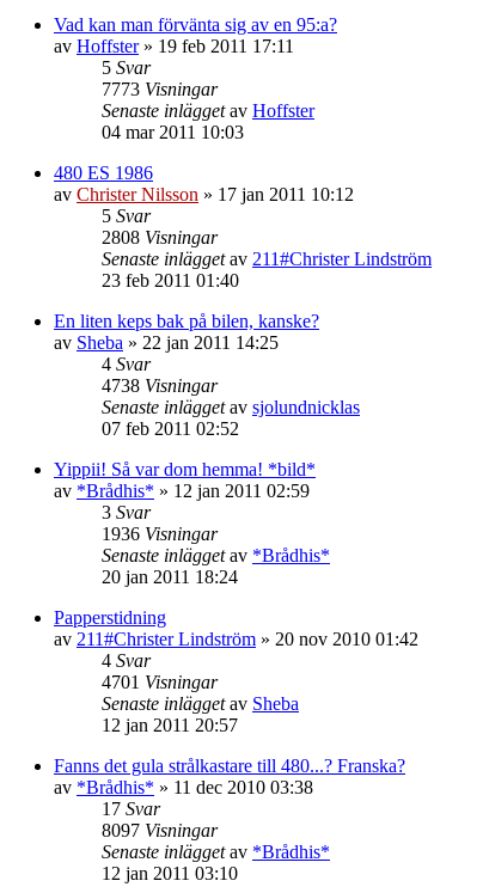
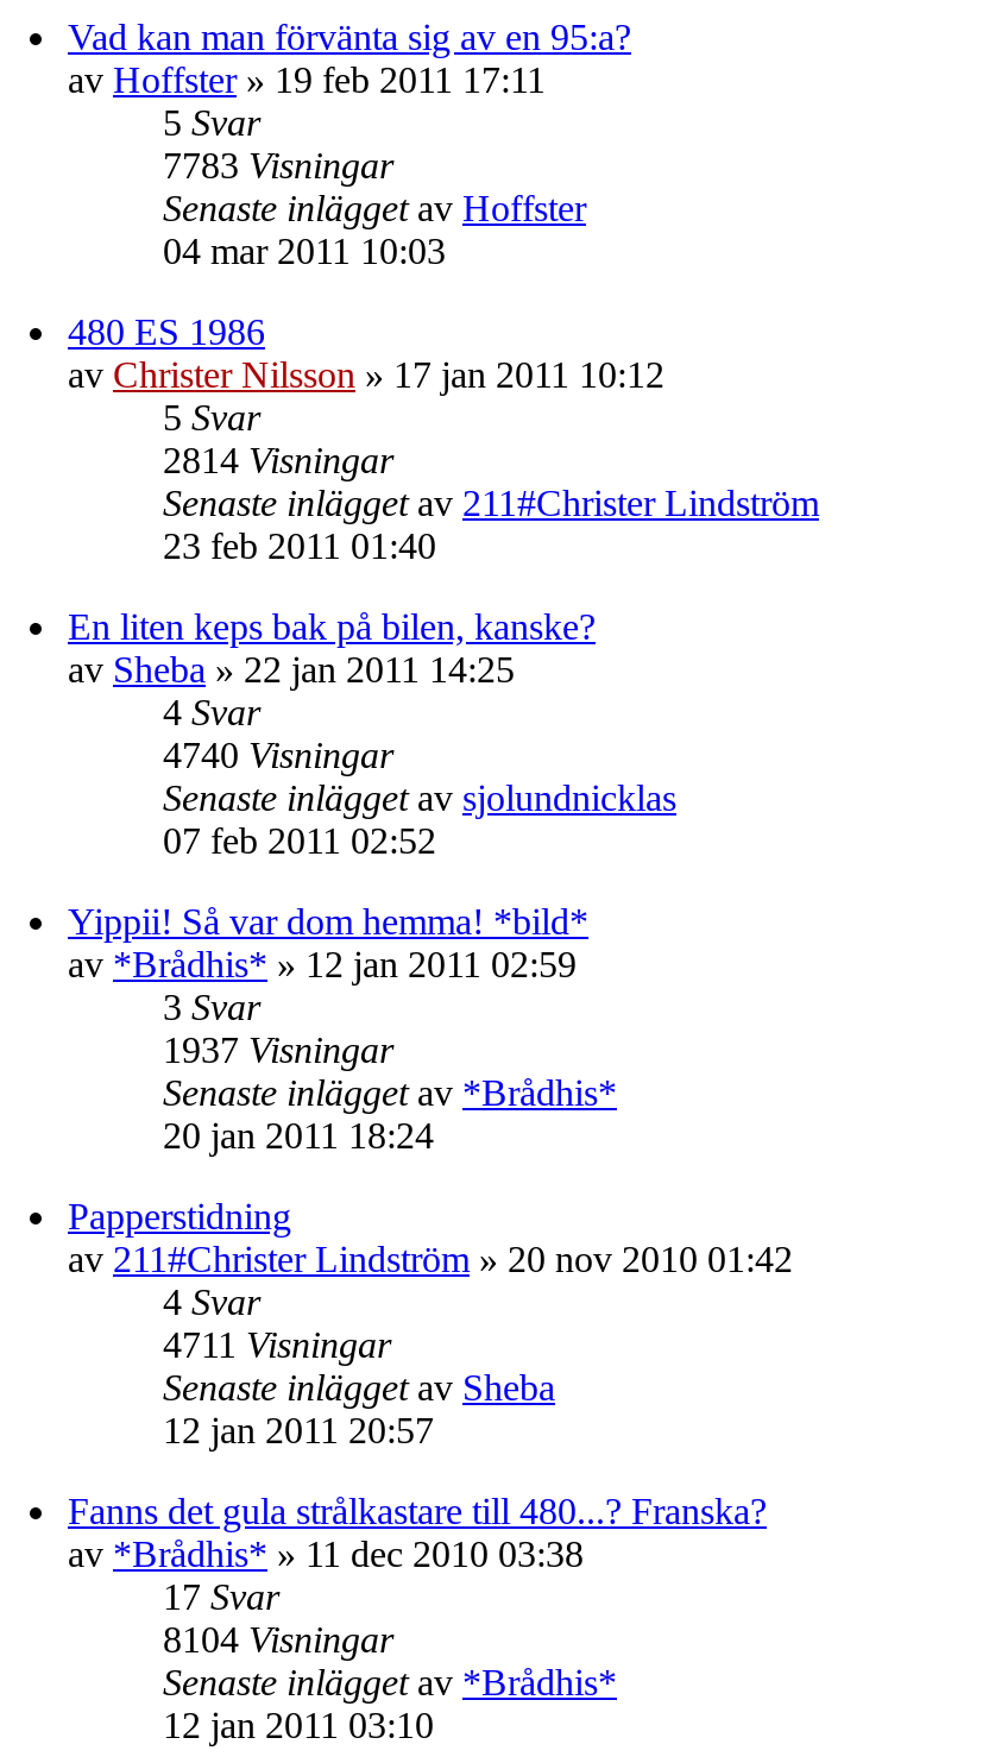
- 7773 Visningar
+ 7783 Visningar

- 2808 Visningar
+ 2814 Visningar

- 4738 Visningar
+ 4740 Visningar

- 1936 Visningar
+ 1937 Visningar

- 4701 Visningar
+ 4711 Visningar

- 8097 Visningar
+ 8104 Visningar
